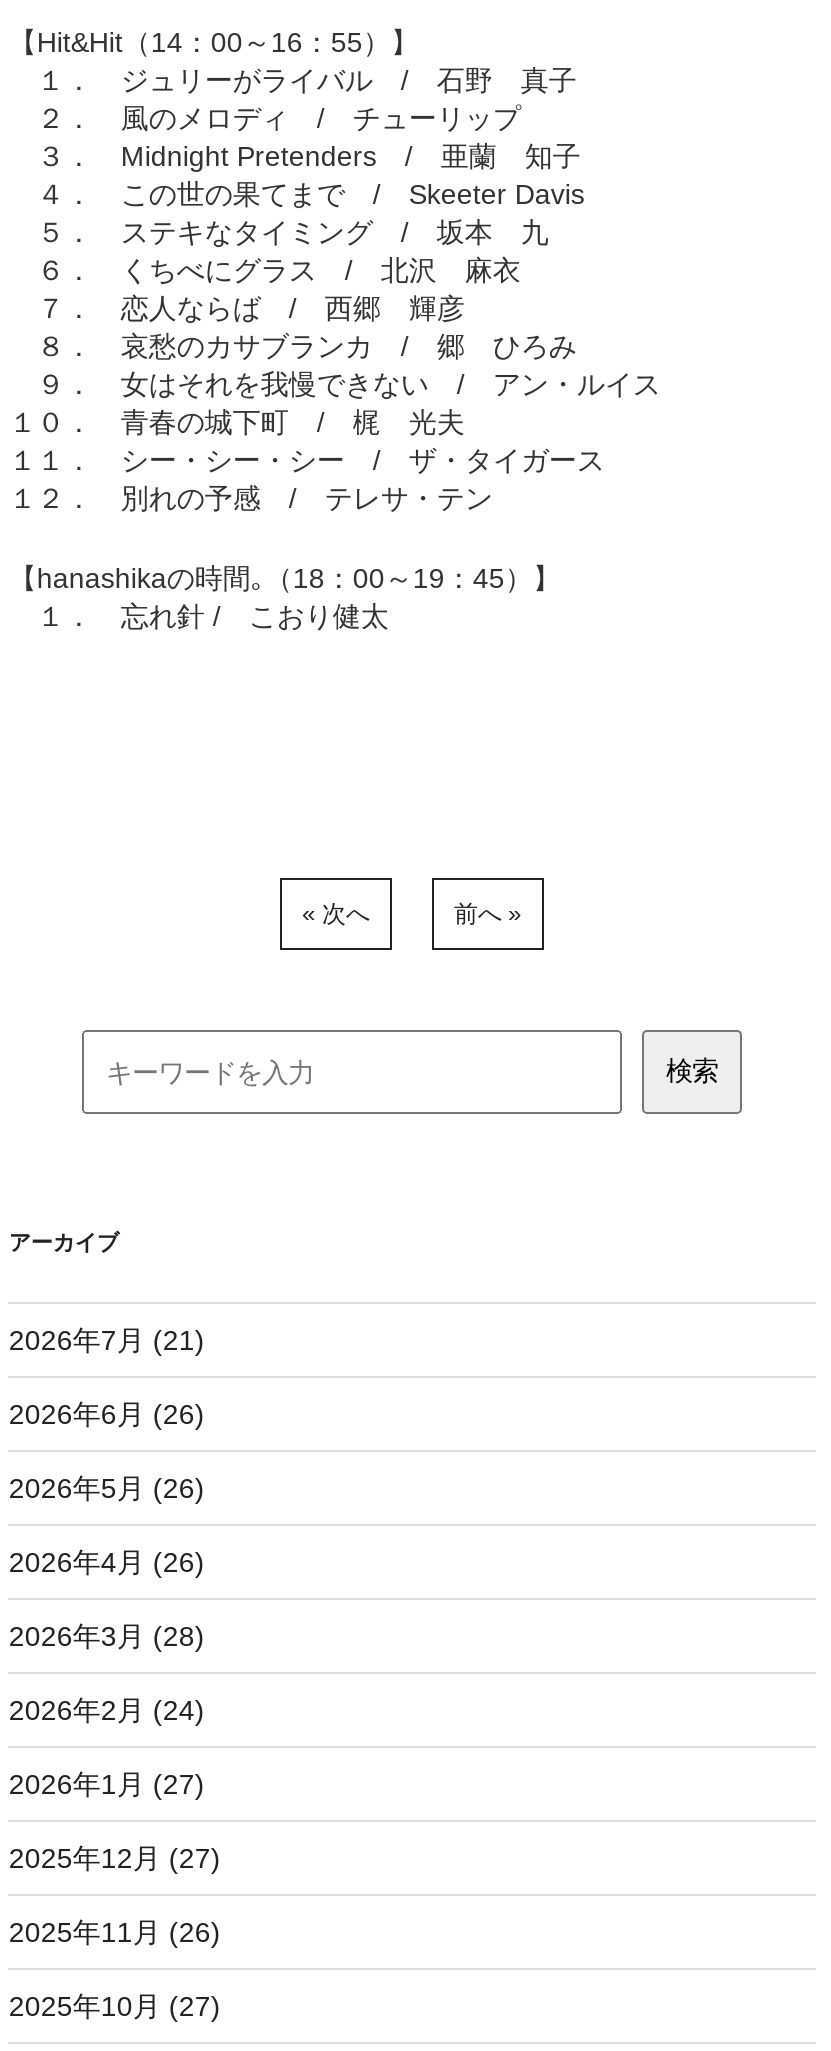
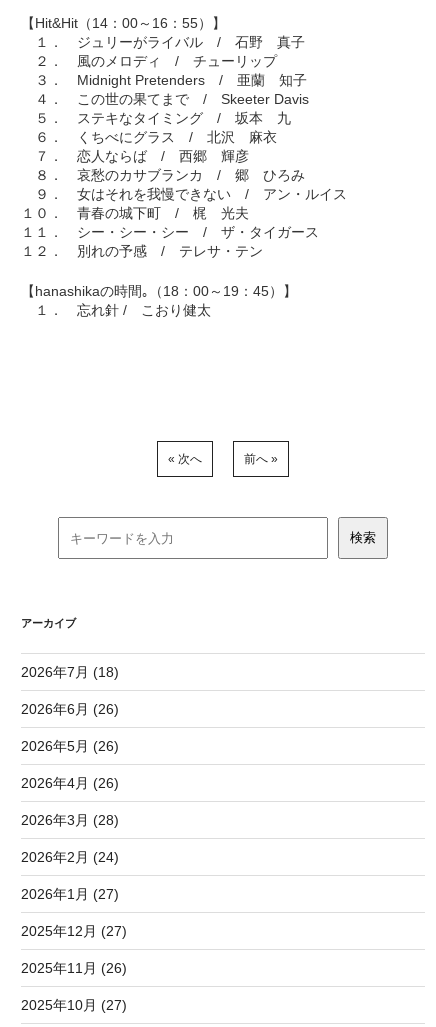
- 2026年7月 (21)
+ 2026年7月 (18)
